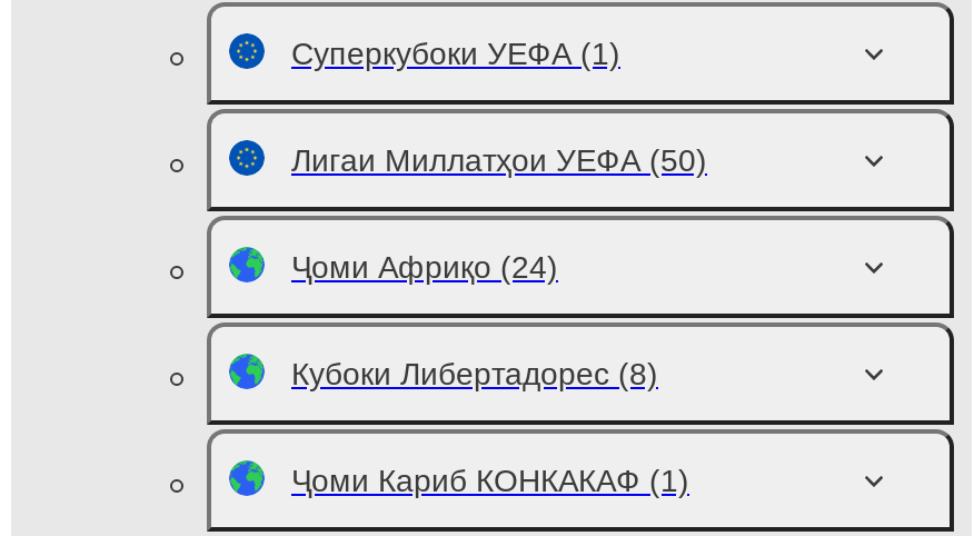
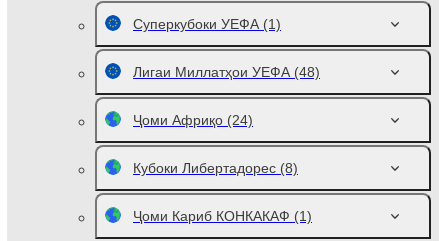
- Лигаи Миллатҳои УЕФА (50)
+ Лигаи Миллатҳои УЕФА (48)
